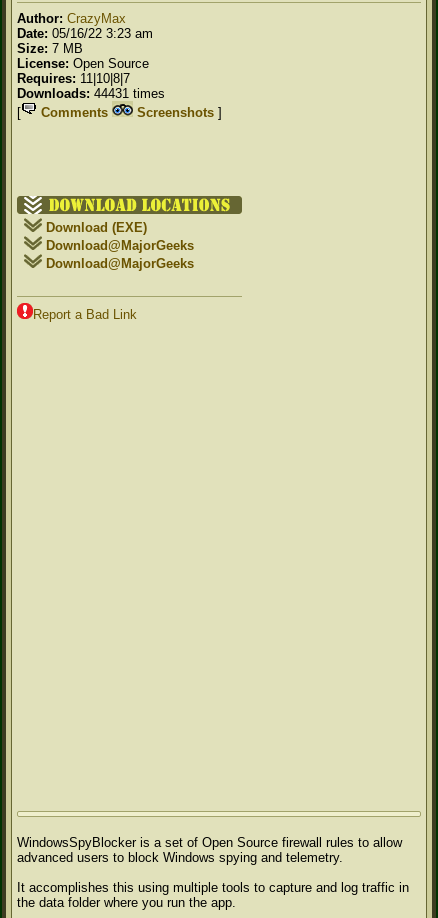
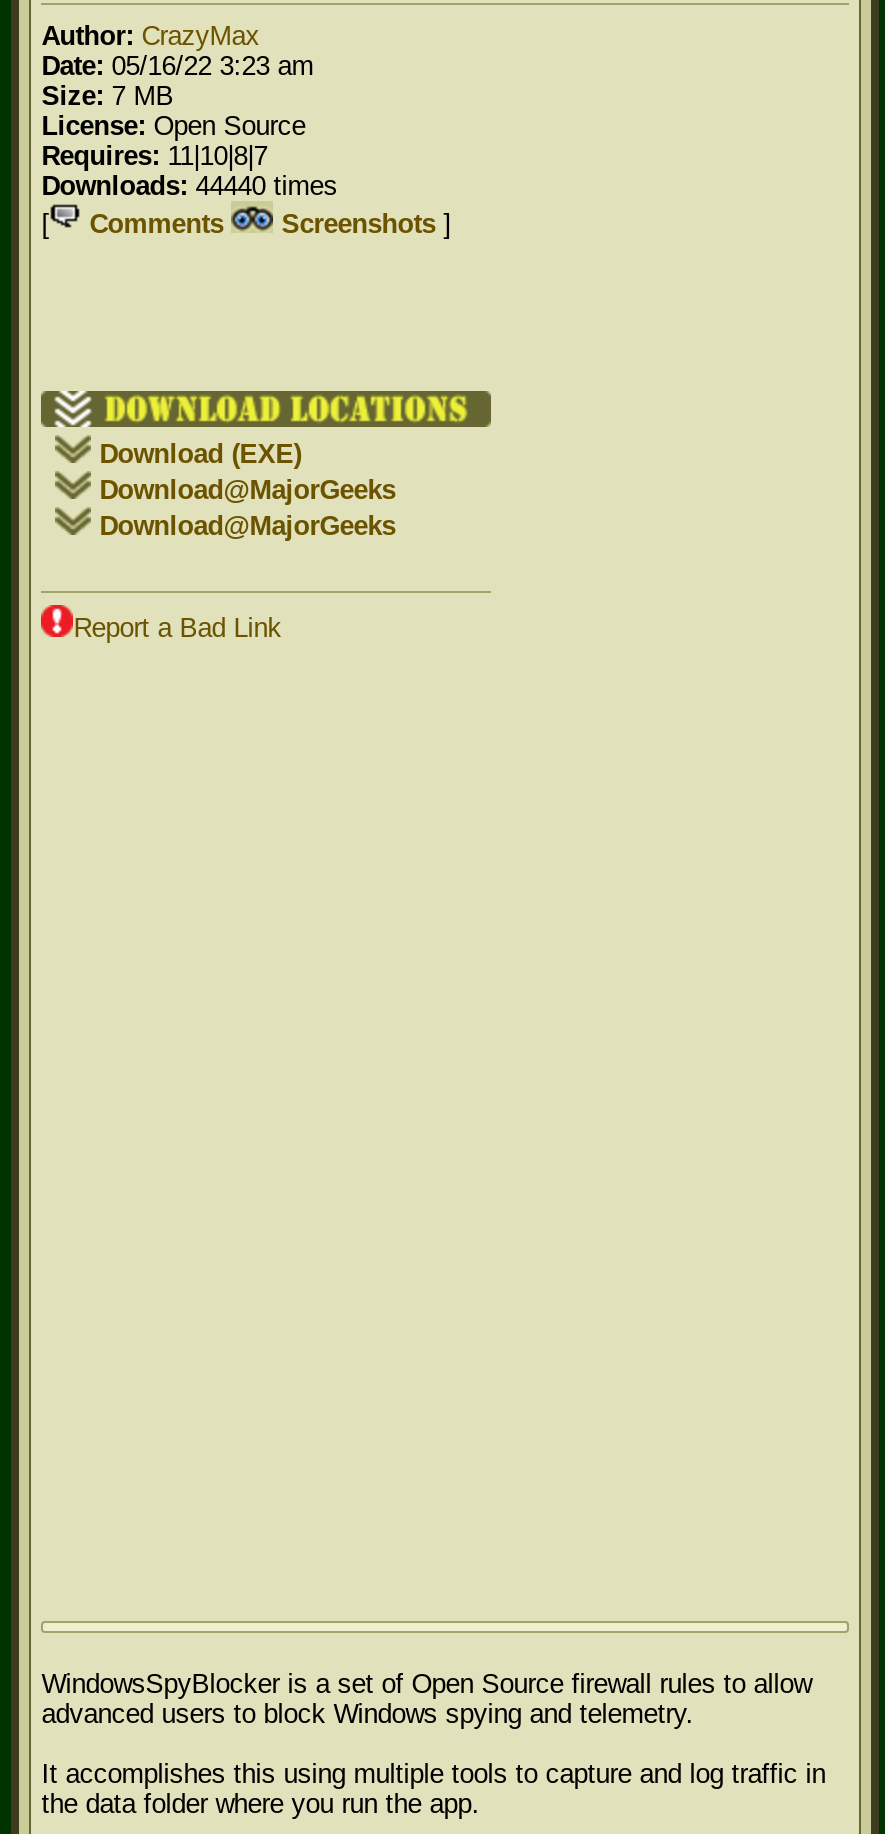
- Downloads: 44431 times
+ Downloads: 44440 times
